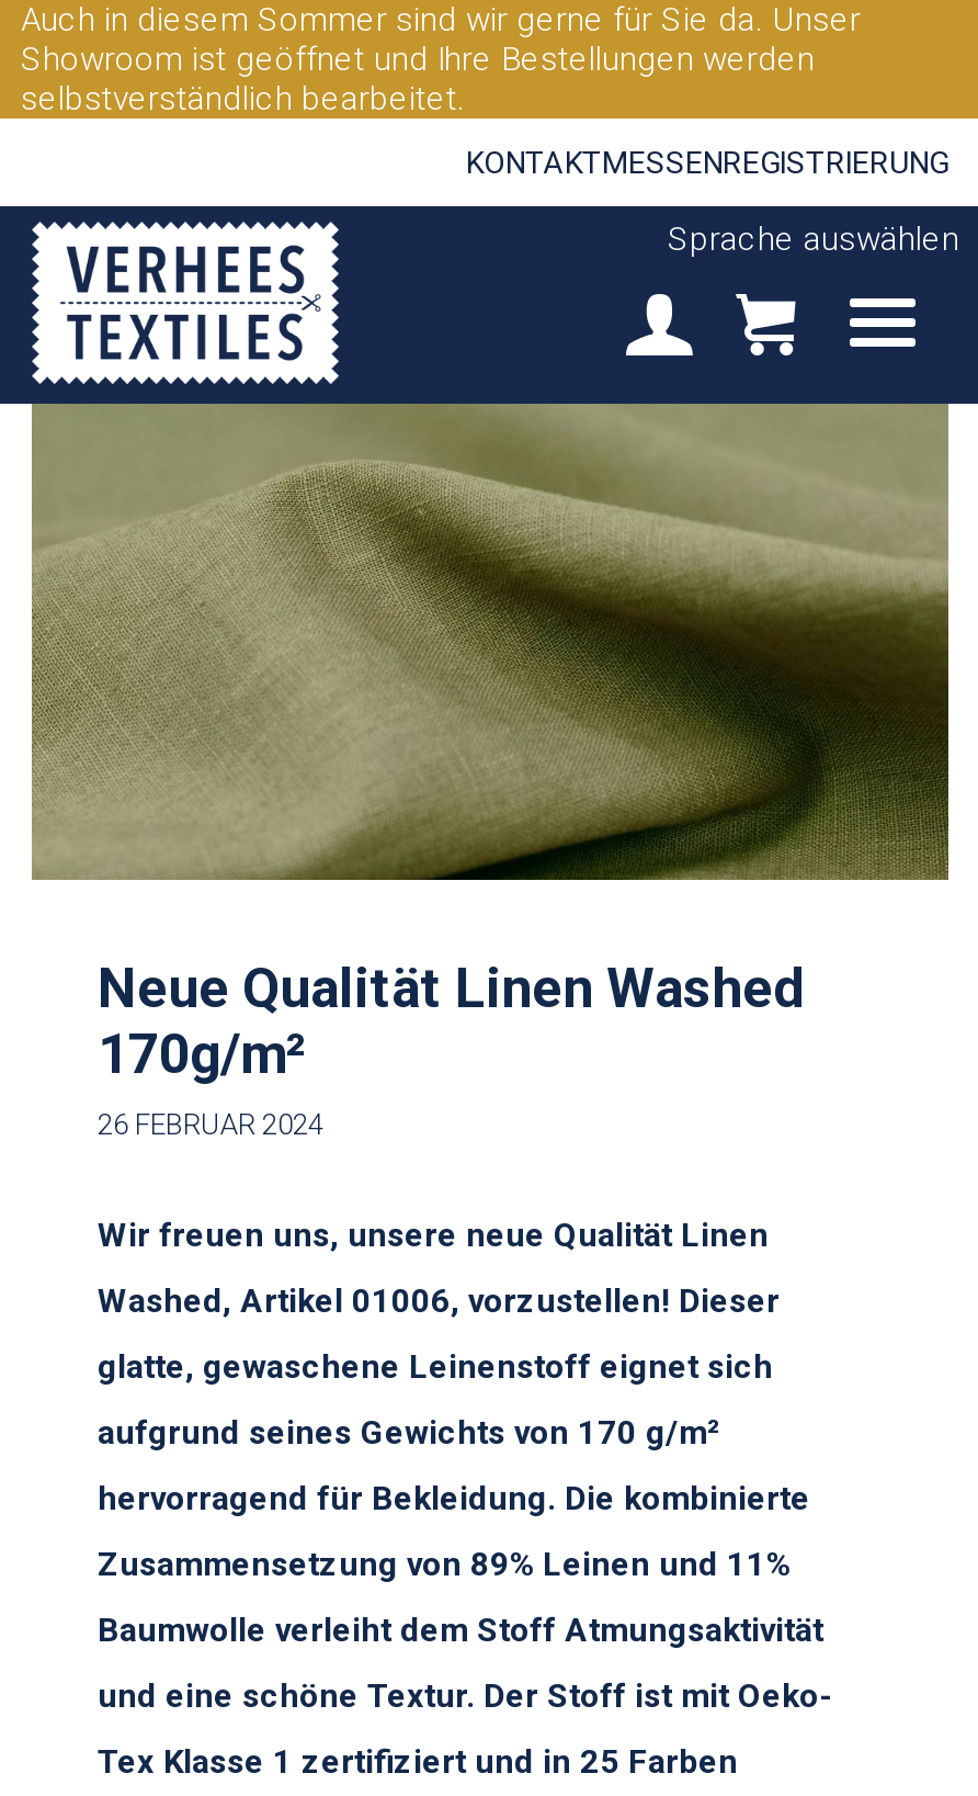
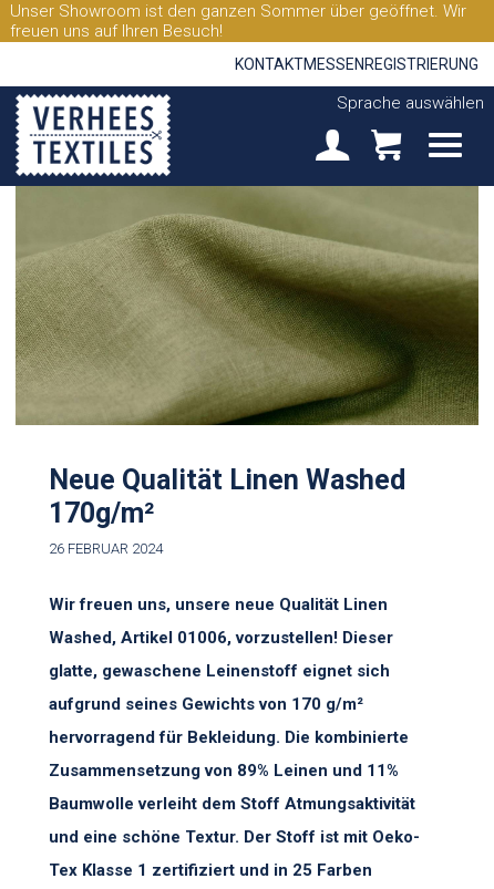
- Auch in diesem Sommer sind wir gerne für Sie da. Unser
- Showroom ist geöffnet und Ihre Bestellungen werden
- selbstverständlich bearbeitet.
+ Unser Showroom ist den ganzen Sommer über geöffnet. Wir
+ freuen uns auf Ihren Besuch!
